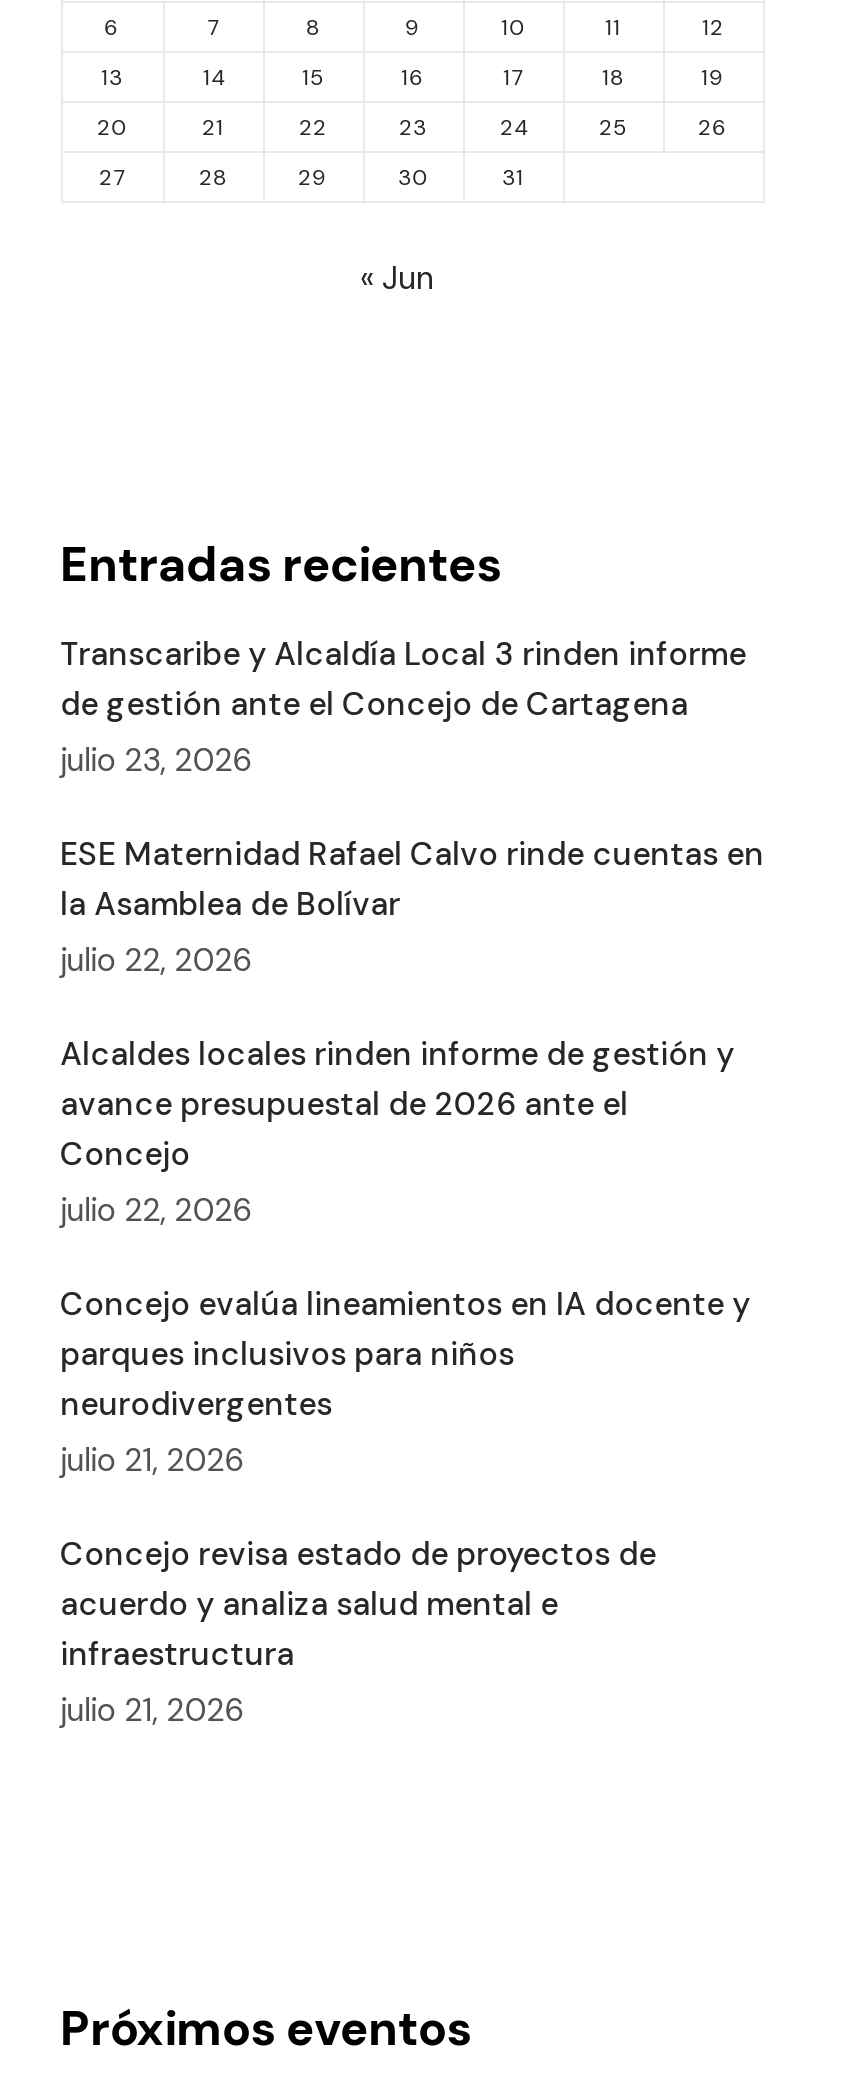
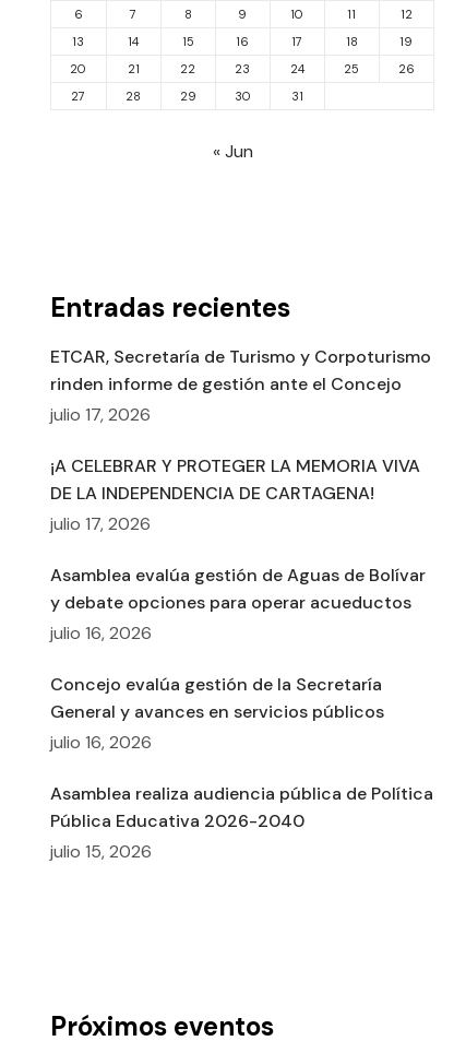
- Transcaribe y Alcaldía Local 3 rinden informe
- de gestión ante el Concejo de Cartagena
- julio 23, 2026
+ ETCAR, Secretaría de Turismo y Corpoturismo
+ rinden informe de gestión ante el Concejo
+ julio 17, 2026

- ESE Maternidad Rafael Calvo rinde cuentas en
- la Asamblea de Bolívar
- julio 22, 2026
+ ¡A CELEBRAR Y PROTEGER LA MEMORIA VIVA
+ DE LA INDEPENDENCIA DE CARTAGENA!
+ julio 17, 2026

- Alcaldes locales rinden informe de gestión y
- avance presupuestal de 2026 ante el
- Concejo
- julio 22, 2026
+ Asamblea evalúa gestión de Aguas de Bolívar
+ y debate opciones para operar acueductos
+ julio 16, 2026

- Concejo evalúa lineamientos en IA docente y
- parques inclusivos para niños
- neurodivergentes
- julio 21, 2026
+ Concejo evalúa gestión de la Secretaría
+ General y avances en servicios públicos
+ julio 16, 2026

- Concejo revisa estado de proyectos de
- acuerdo y analiza salud mental e
- infraestructura
- julio 21, 2026
+ Asamblea realiza audiencia pública de Política
+ Pública Educativa 2026-2040
+ julio 15, 2026
